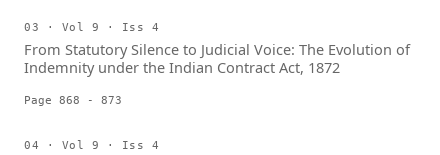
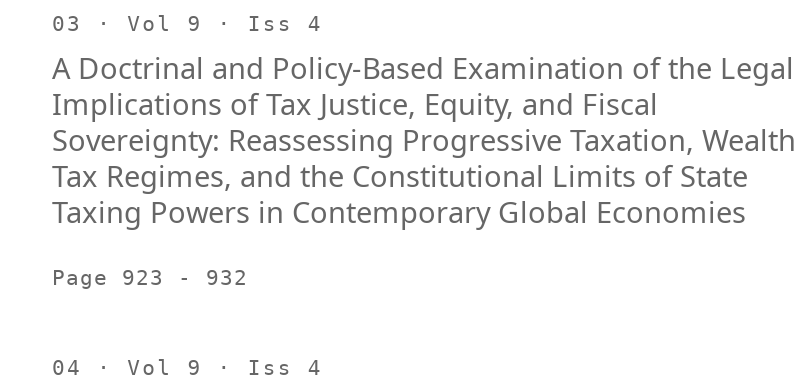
- From Statutory Silence to Judicial Voice: The Evolution of
- Indemnity under the Indian Contract Act, 1872
+ A Doctrinal and Policy-Based Examination of the Legal
+ Implications of Tax Justice, Equity, and Fiscal
+ Sovereignty: Reassessing Progressive Taxation, Wealth
+ Tax Regimes, and the Constitutional Limits of State
+ Taxing Powers in Contemporary Global Economies

- Page 868 - 873
+ Page 923 - 932
